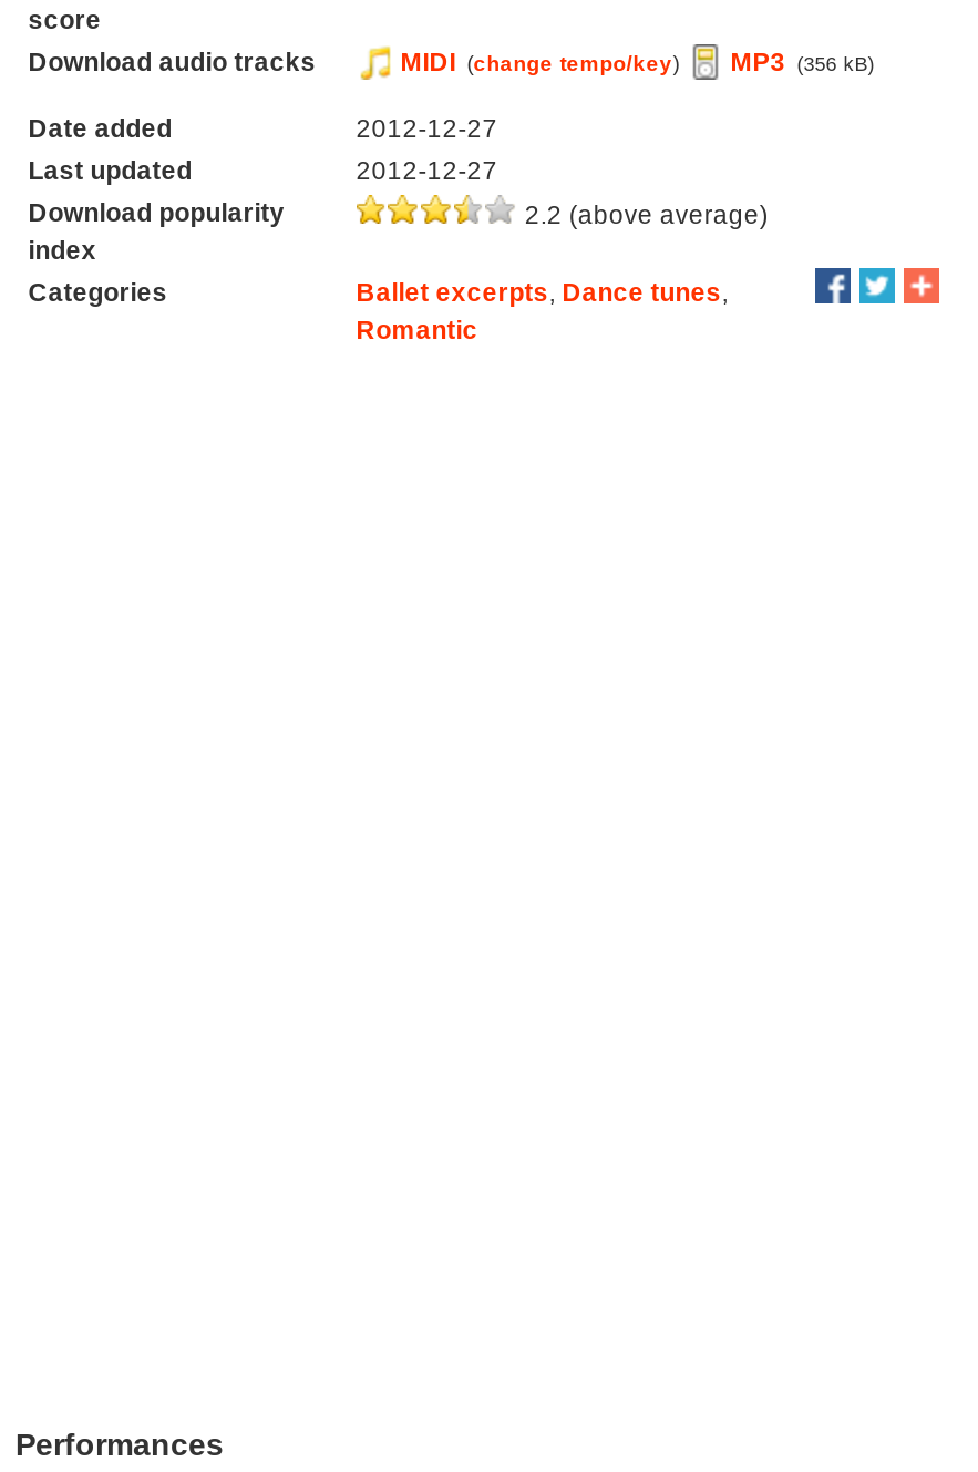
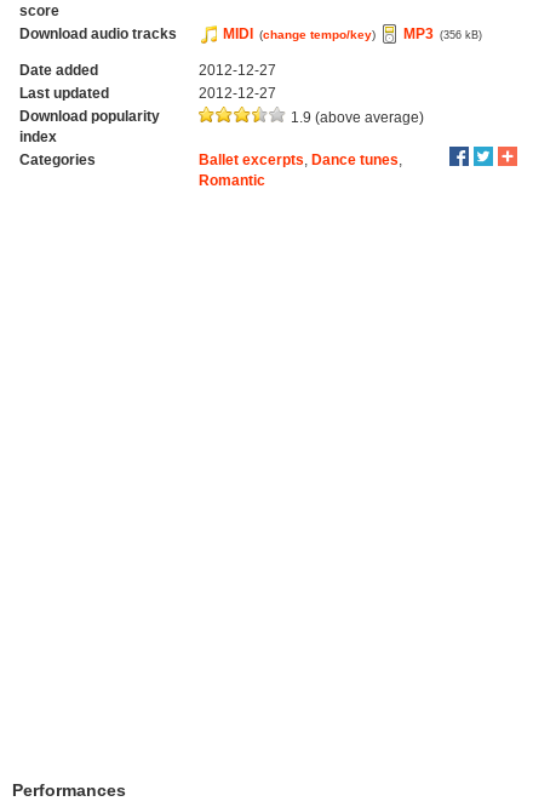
- 2.2 (above average)
+ 1.9 (above average)
